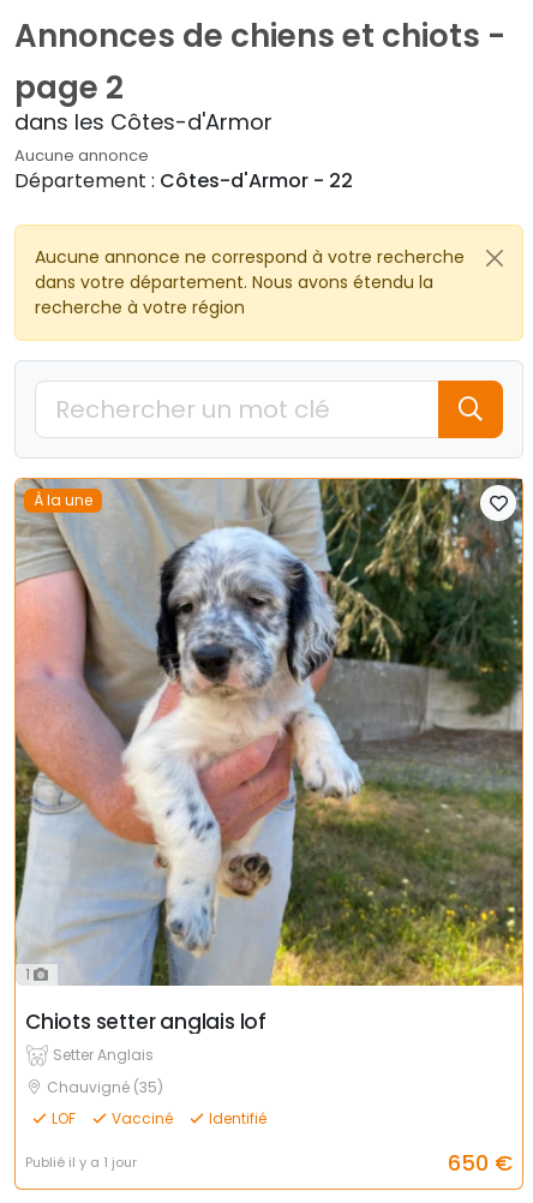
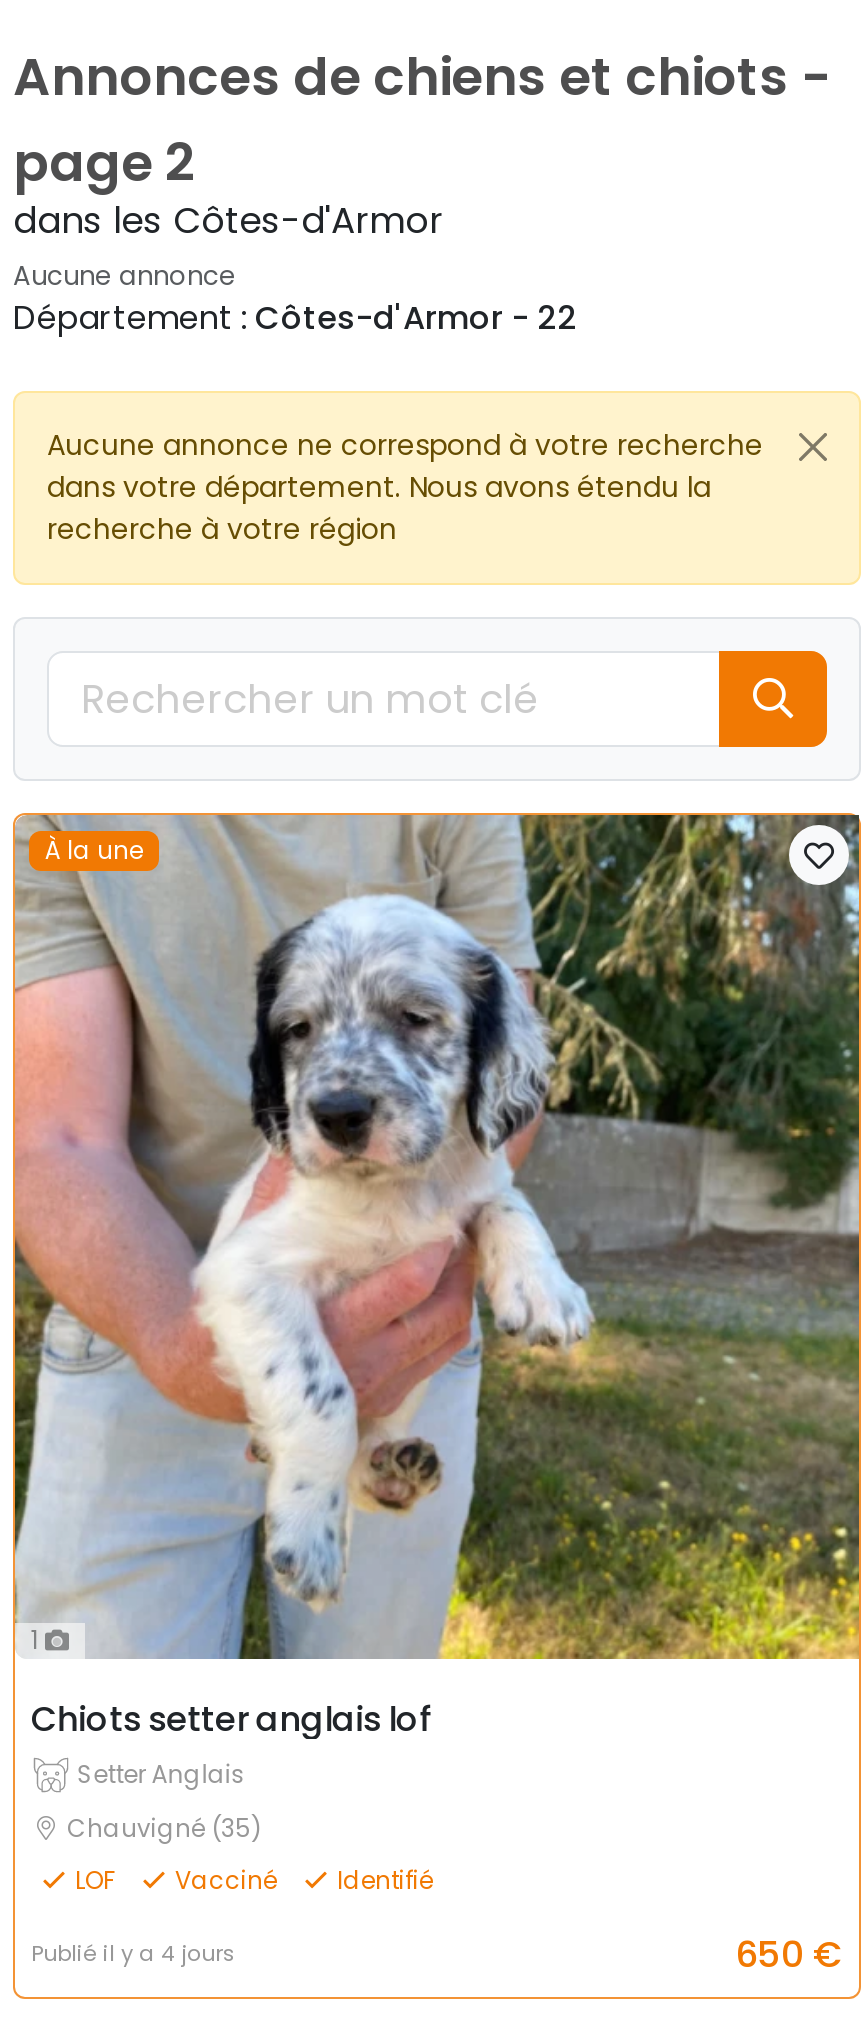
- Publié il y a 1 jour
+ Publié il y a 4 jours
